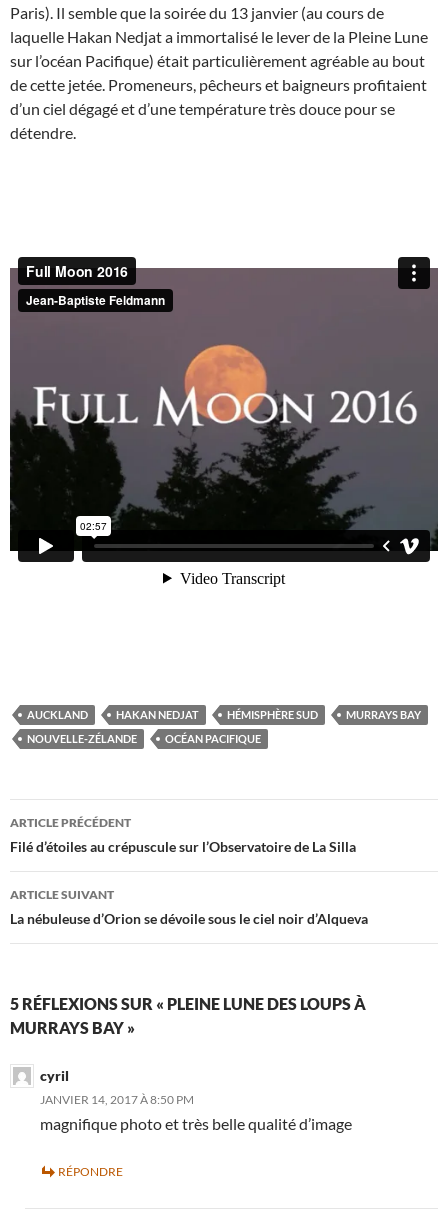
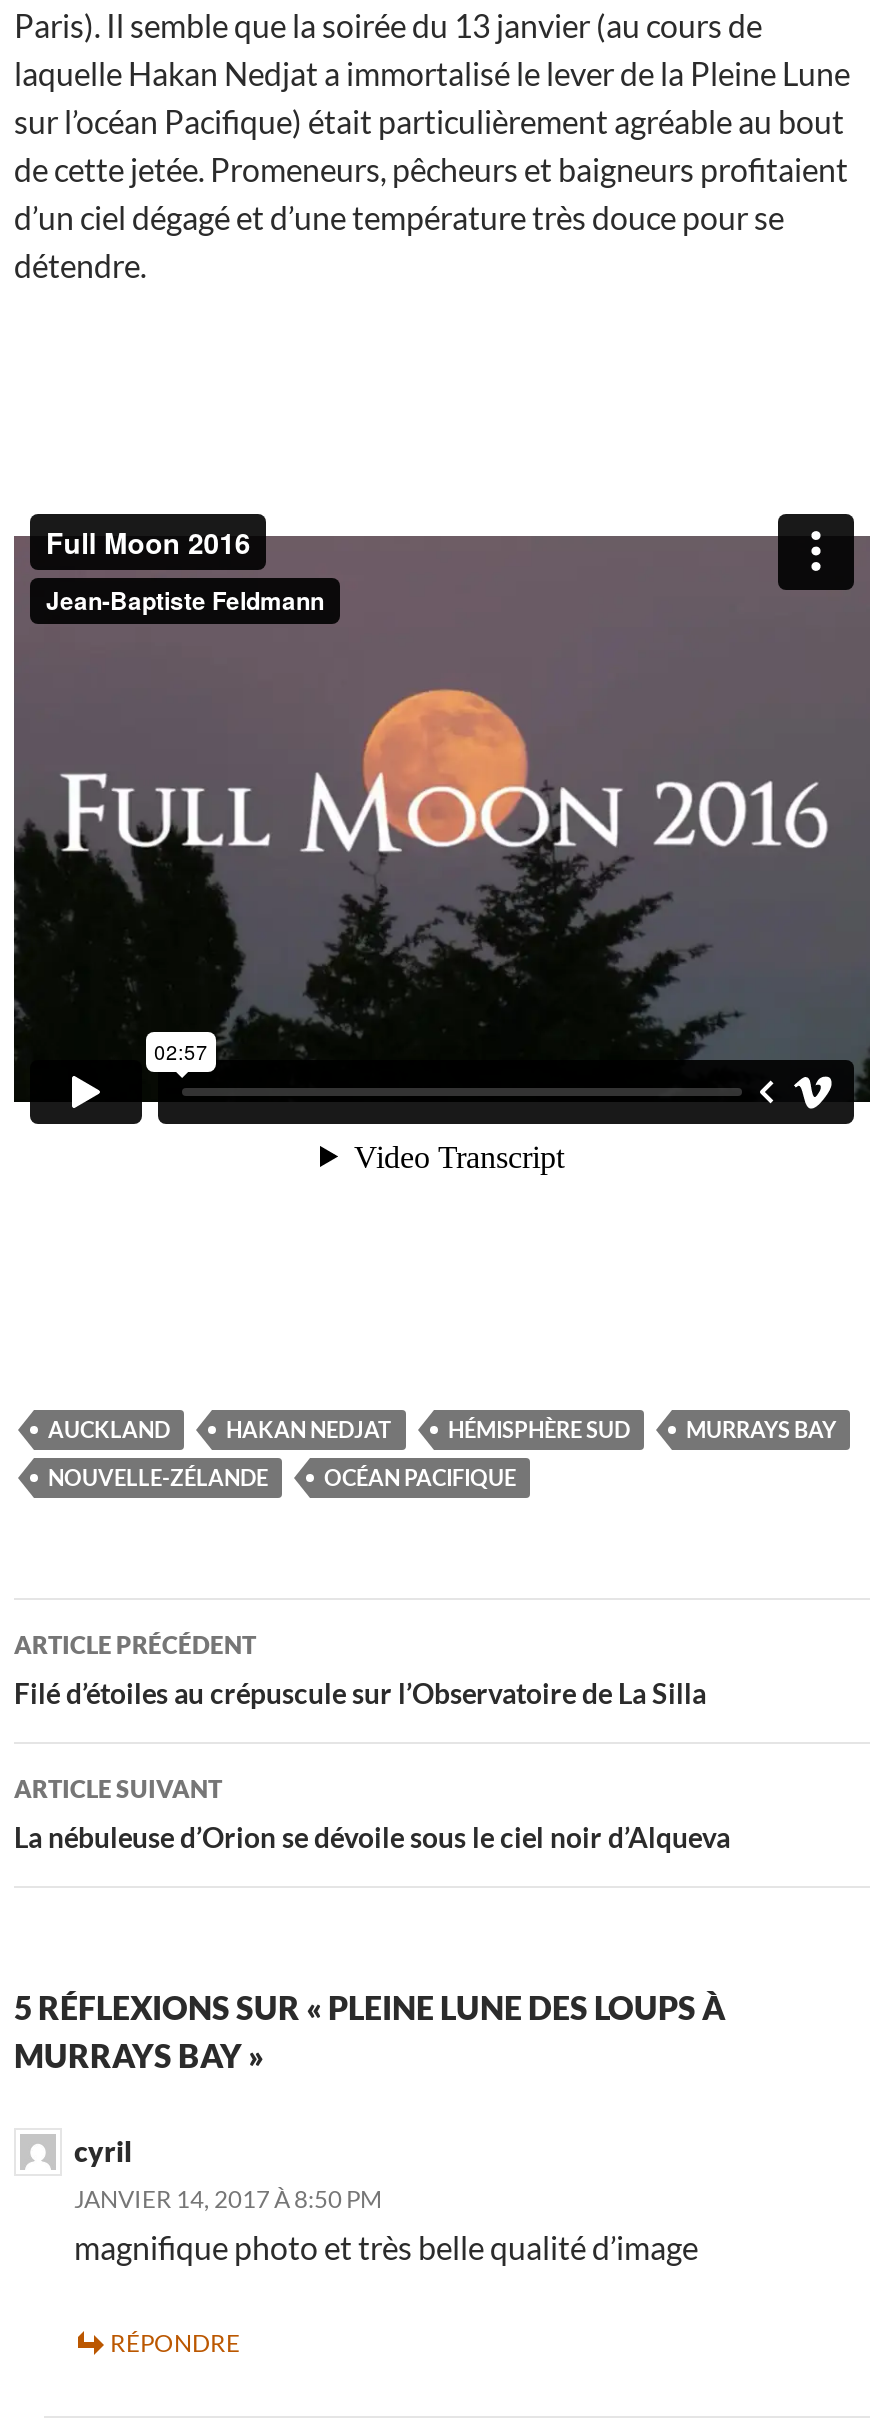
- [image]
+ [image]
